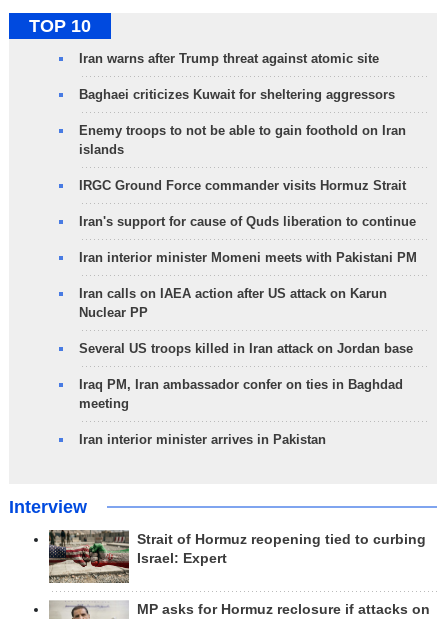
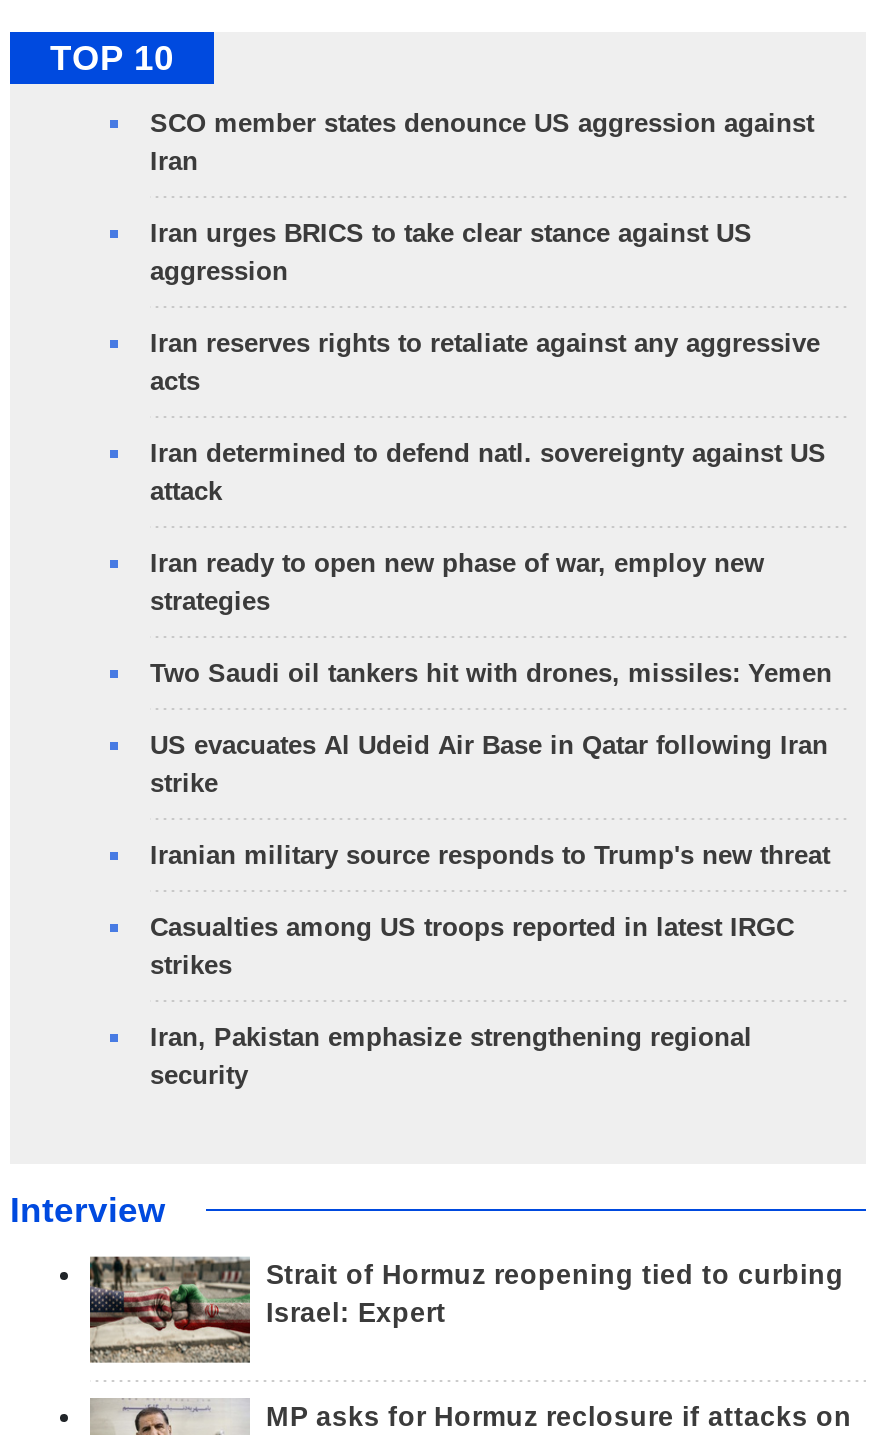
- Iran warns after Trump threat against atomic site
+ SCO member states denounce US aggression against
+ Iran

- Baghaei criticizes Kuwait for sheltering aggressors
+ Iran urges BRICS to take clear stance against US
+ aggression

- Enemy troops to not be able to gain foothold on Iran
- islands
+ Iran reserves rights to retaliate against any aggressive
+ acts

- IRGC Ground Force commander visits Hormuz Strait
+ Iran determined to defend natl. sovereignty against US
+ attack

- Iran's support for cause of Quds liberation to continue
+ Iran ready to open new phase of war, employ new
+ strategies

- Iran interior minister Momeni meets with Pakistani PM
+ Two Saudi oil tankers hit with drones, missiles: Yemen

- Iran calls on IAEA action after US attack on Karun
- Nuclear PP
+ US evacuates Al Udeid Air Base in Qatar following Iran
+ strike

- Several US troops killed in Iran attack on Jordan base
+ Iranian military source responds to Trump's new threat

- Iraq PM, Iran ambassador confer on ties in Baghdad
- meeting
+ Casualties among US troops reported in latest IRGC
+ strikes

- Iran interior minister arrives in Pakistan
+ Iran, Pakistan emphasize strengthening regional
+ security
